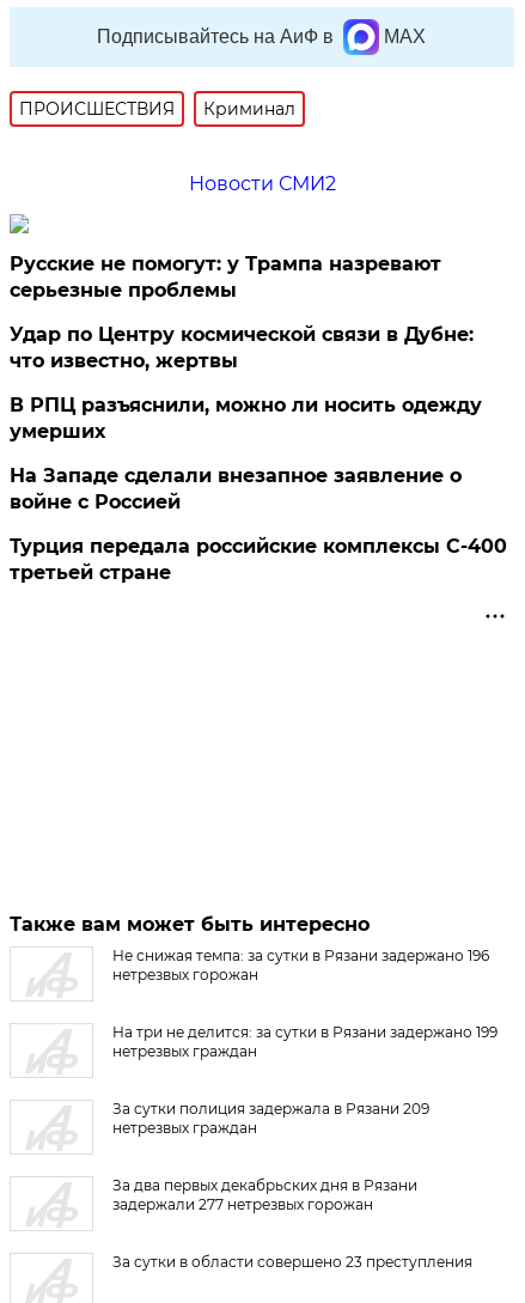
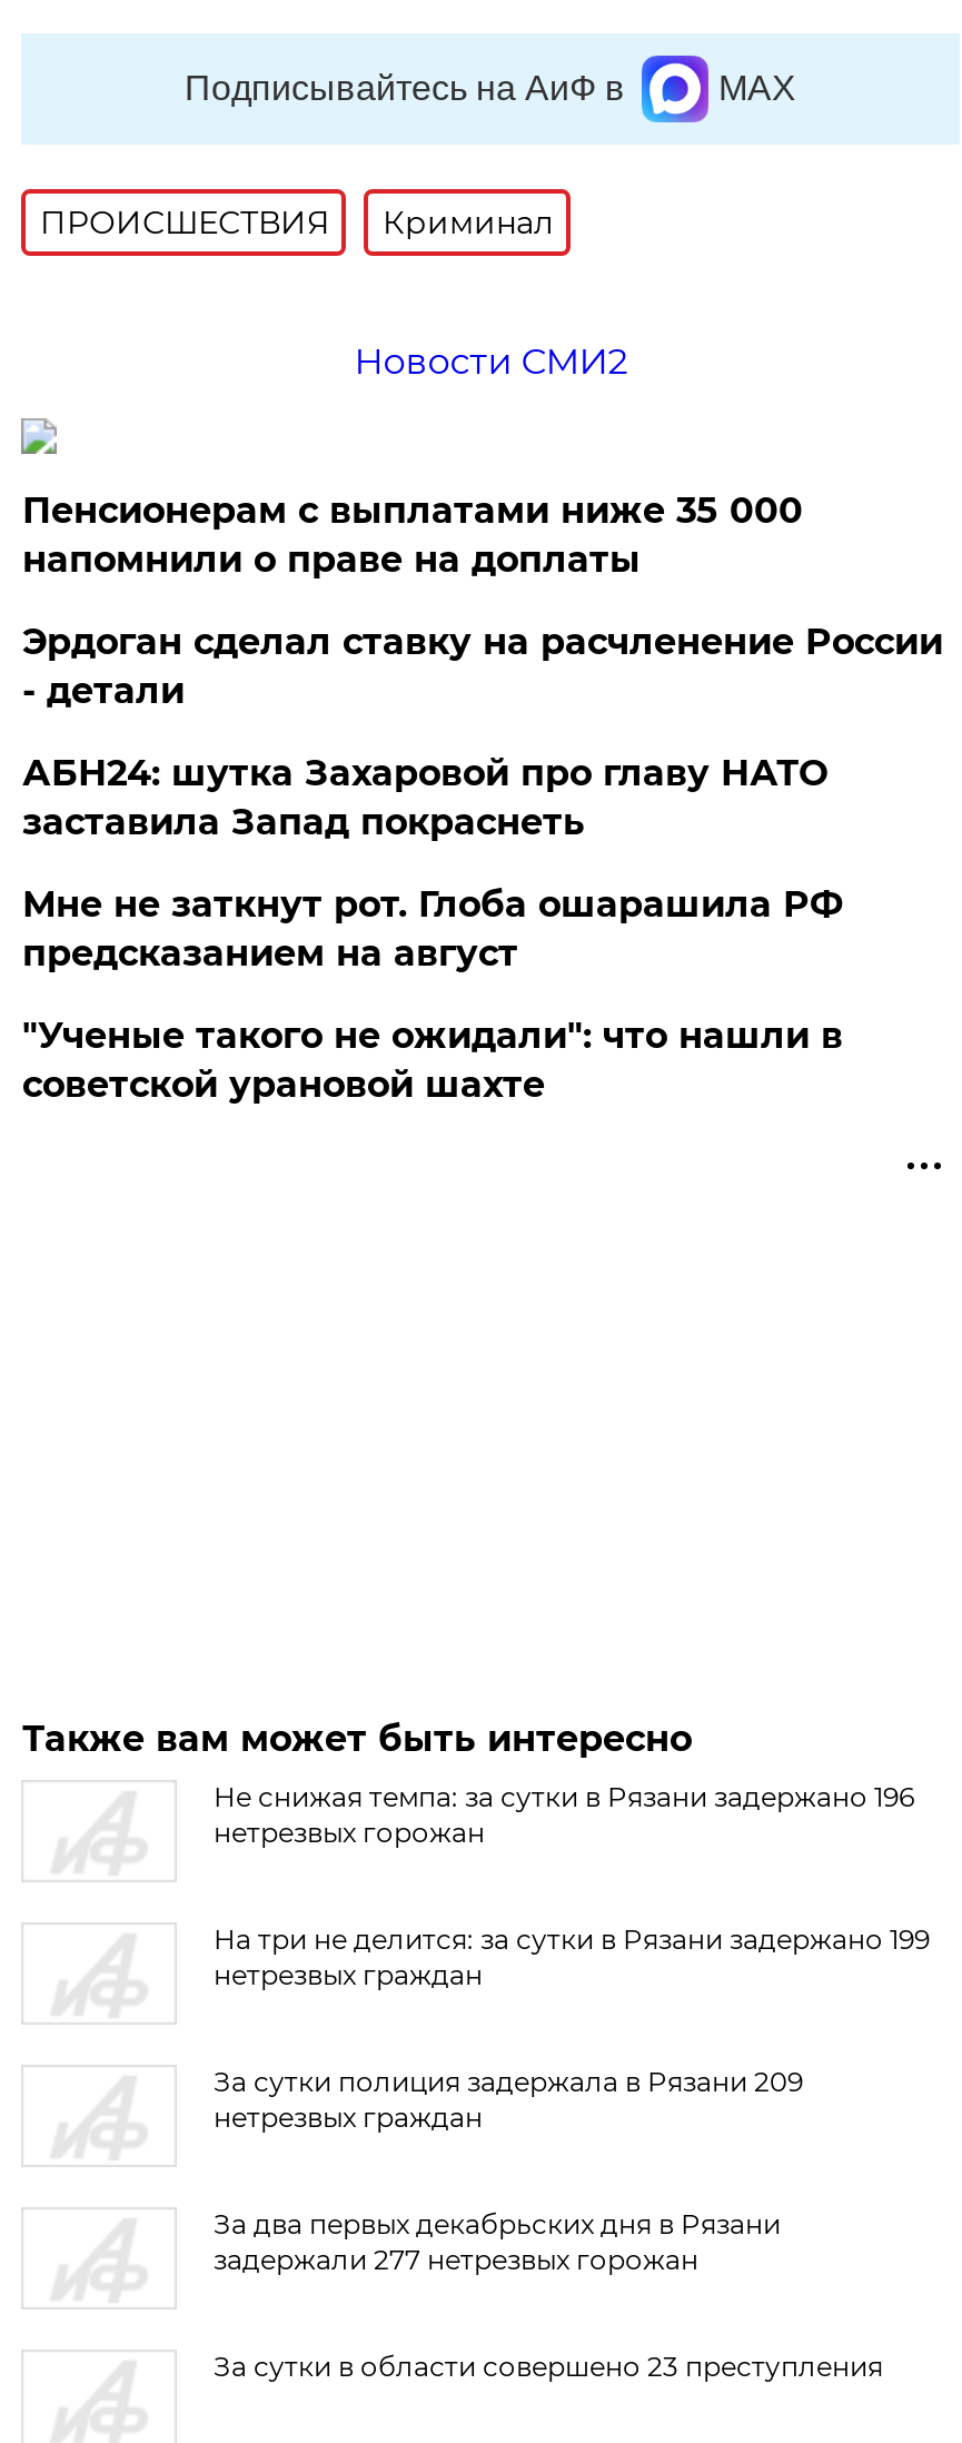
- Русские не помогут: у Трампа назревают
- серьезные проблемы
+ Пенсионерам с выплатами ниже 35 000
+ напомнили о праве на доплаты

- Удар по Центру космической связи в Дубне:
- что известно, жертвы
+ Эрдоган сделал ставку на расчленение России
+ - детали

- В РПЦ разъяснили, можно ли носить одежду
- умерших
+ АБН24: шутка Захаровой про главу НАТО
+ заставила Запад покраснеть

- На Западе сделали внезапное заявление о
- войне с Россией
+ Мне не заткнут рот. Глоба ошарашила РФ
+ предсказанием на август

- Турция передала российские комплексы С-400
- третьей стране
+ "Ученые такого не ожидали": что нашли в
+ советской урановой шахте
